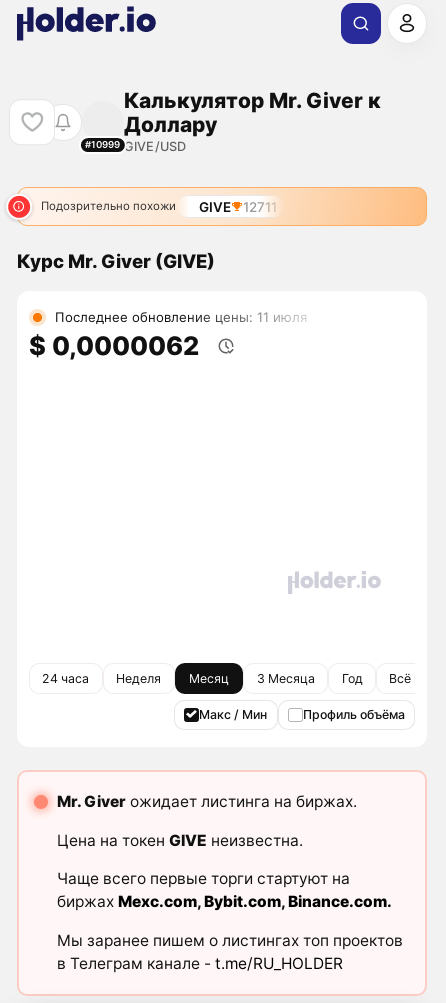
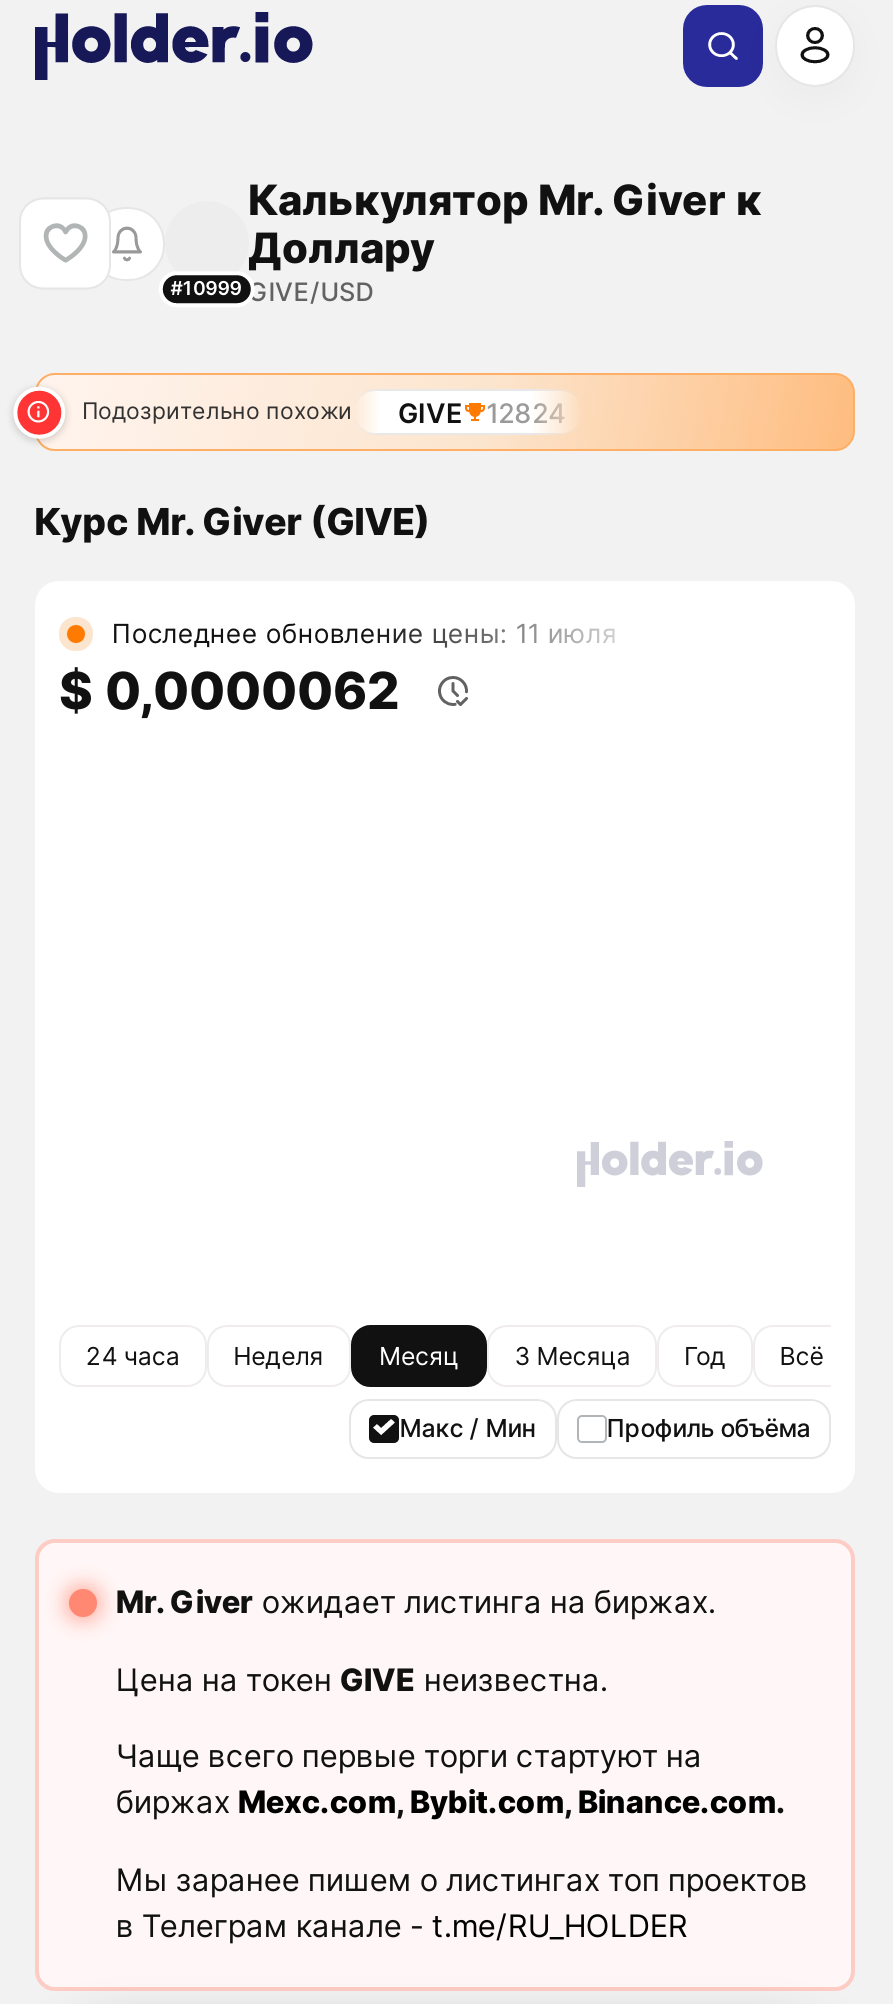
- Подозрительно похожи GIVE 12711
+ Подозрительно похожи GIVE 12824
